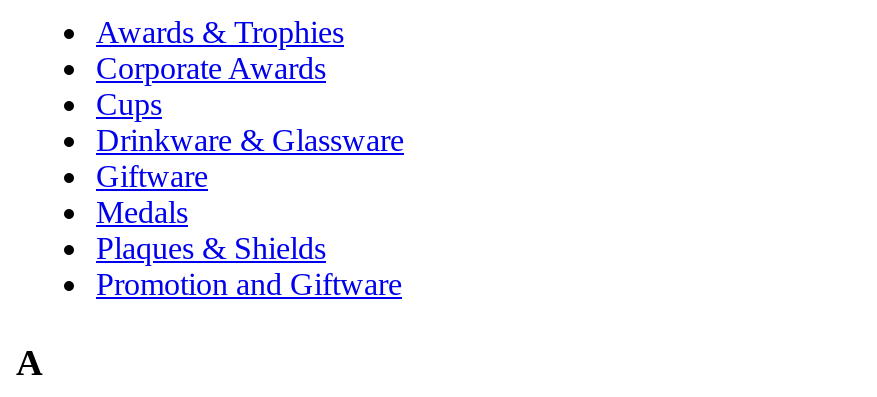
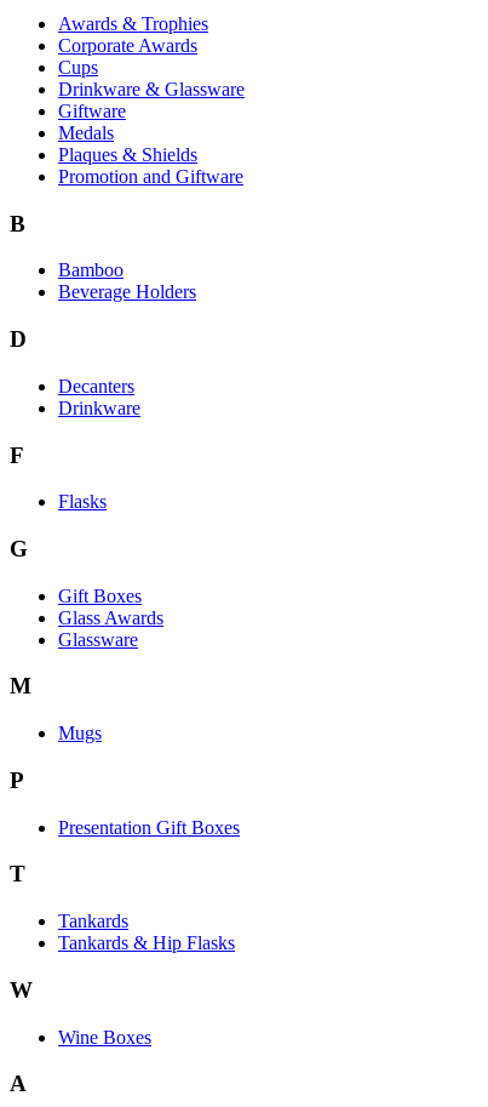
+ B
+ Bamboo
+ Beverage Holders
+ D
+ Decanters
+ Drinkware
+ F
+ Flasks
+ G
+ Gift Boxes
+ Glass Awards
+ Glassware
+ M
+ Mugs
+ P
+ Presentation Gift Boxes
+ T
+ Tankards
+ Tankards & Hip Flasks
+ W
+ Wine Boxes
